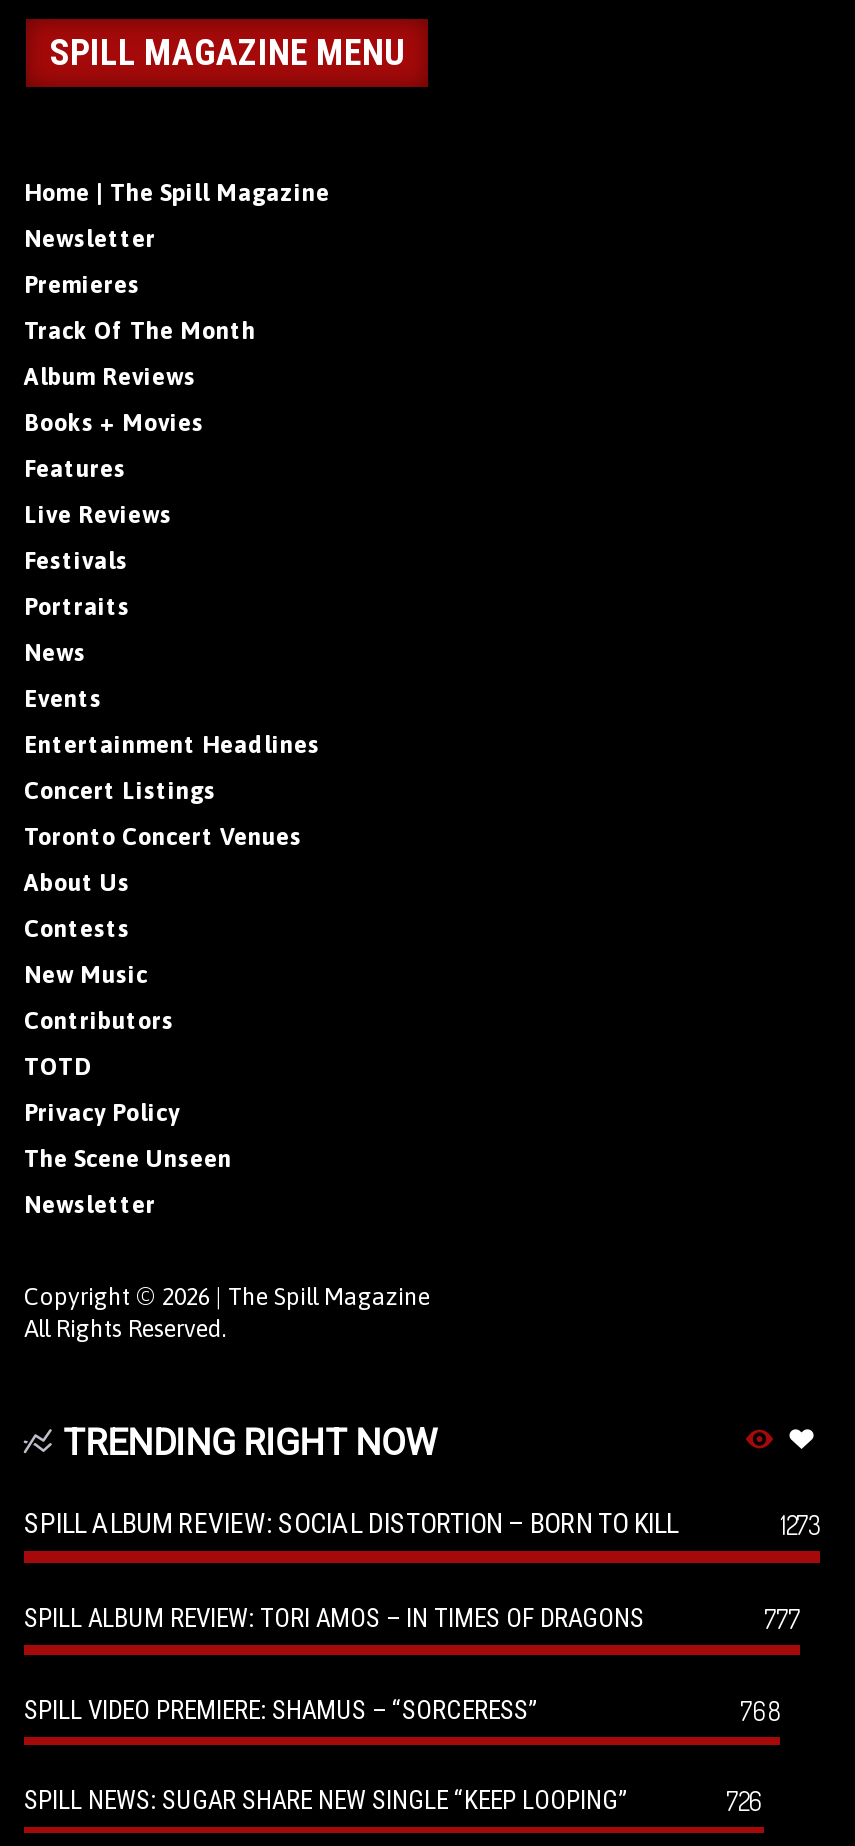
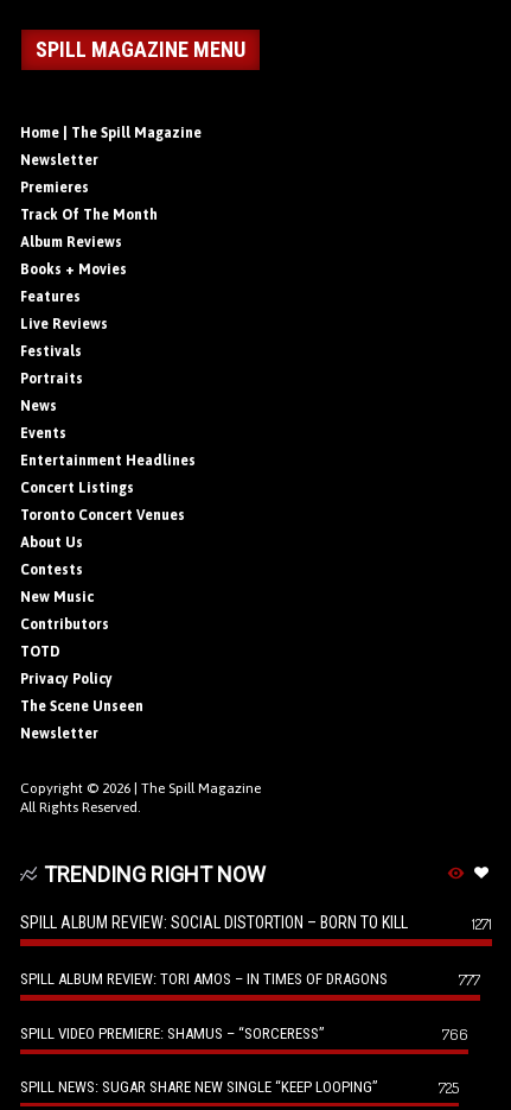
- 1273
+ 1271

- 768
+ 766

- 726
+ 725
